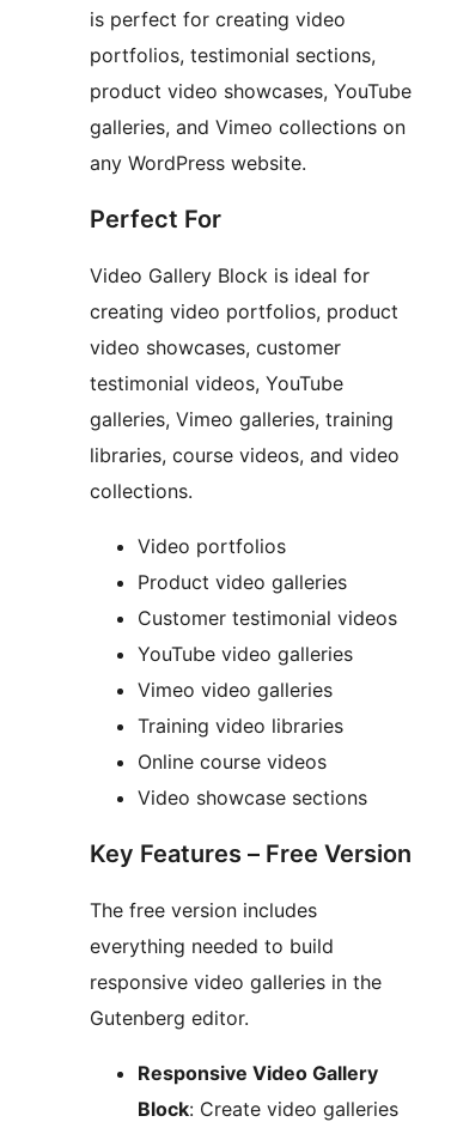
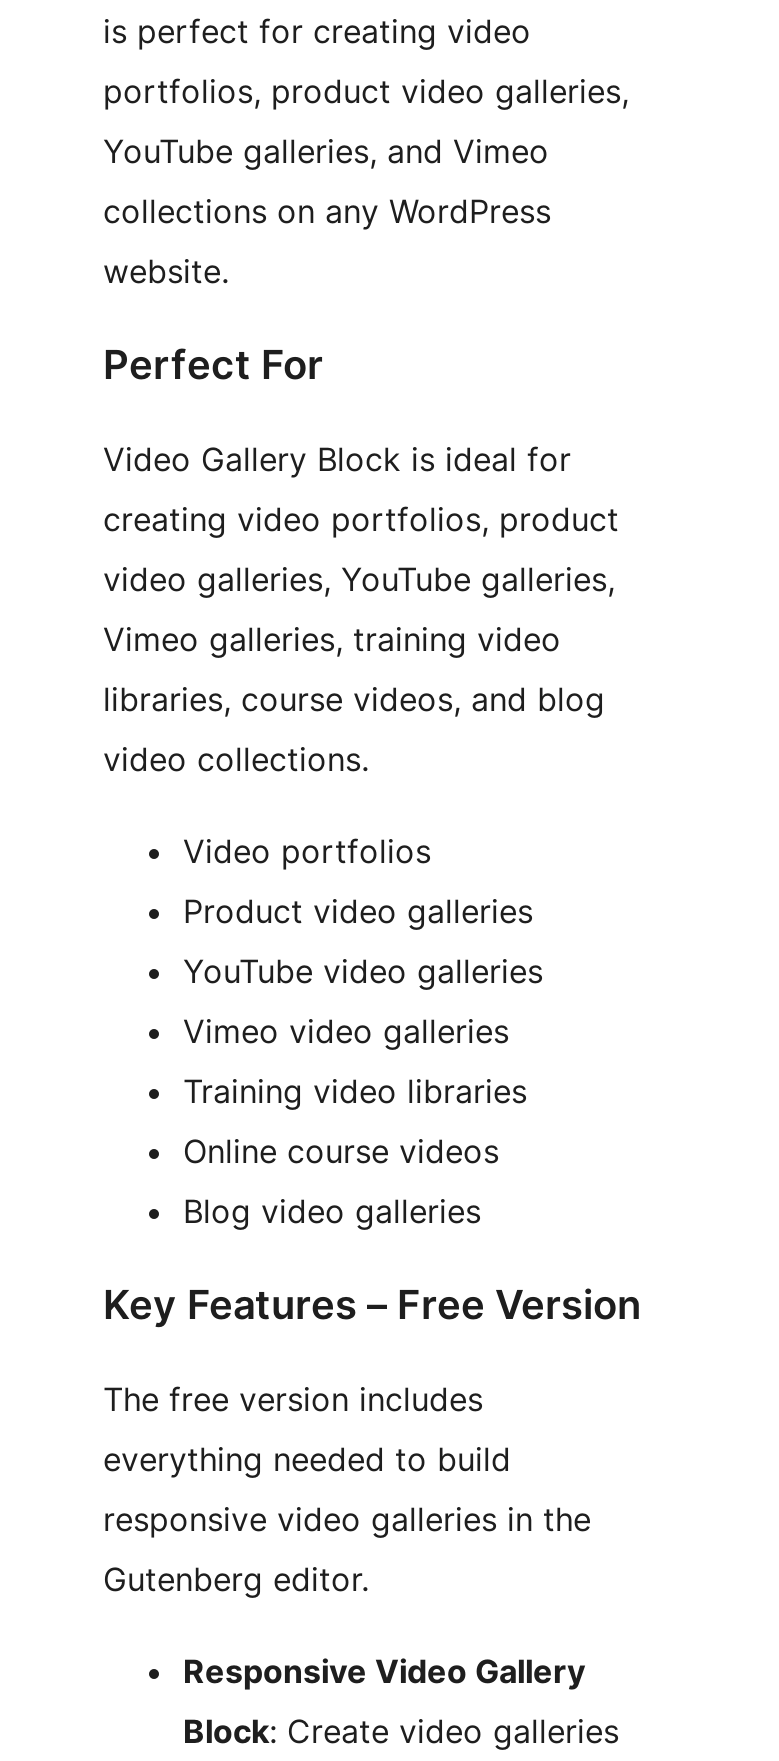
- portfolios, testimonial sections,
+ portfolios, product video galleries,

- product video showcases, YouTube
+ YouTube galleries, and Vimeo

- galleries, and Vimeo collections on
+ collections on any WordPress

- any WordPress website.
+ website.

- video showcases, customer
- testimonial videos, YouTube
- galleries, Vimeo galleries, training
- libraries, course videos, and video
- collections.
+ video galleries, YouTube galleries,
+ Vimeo galleries, training video
+ libraries, course videos, and blog
+ video collections.

- Customer testimonial videos

- Video showcase sections
+ Blog video galleries
